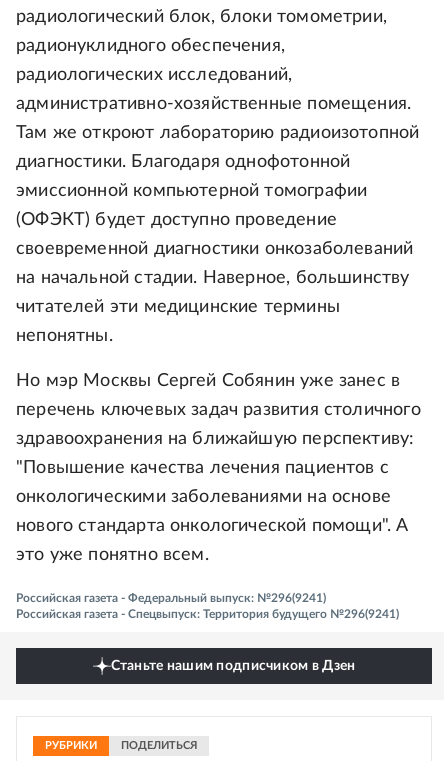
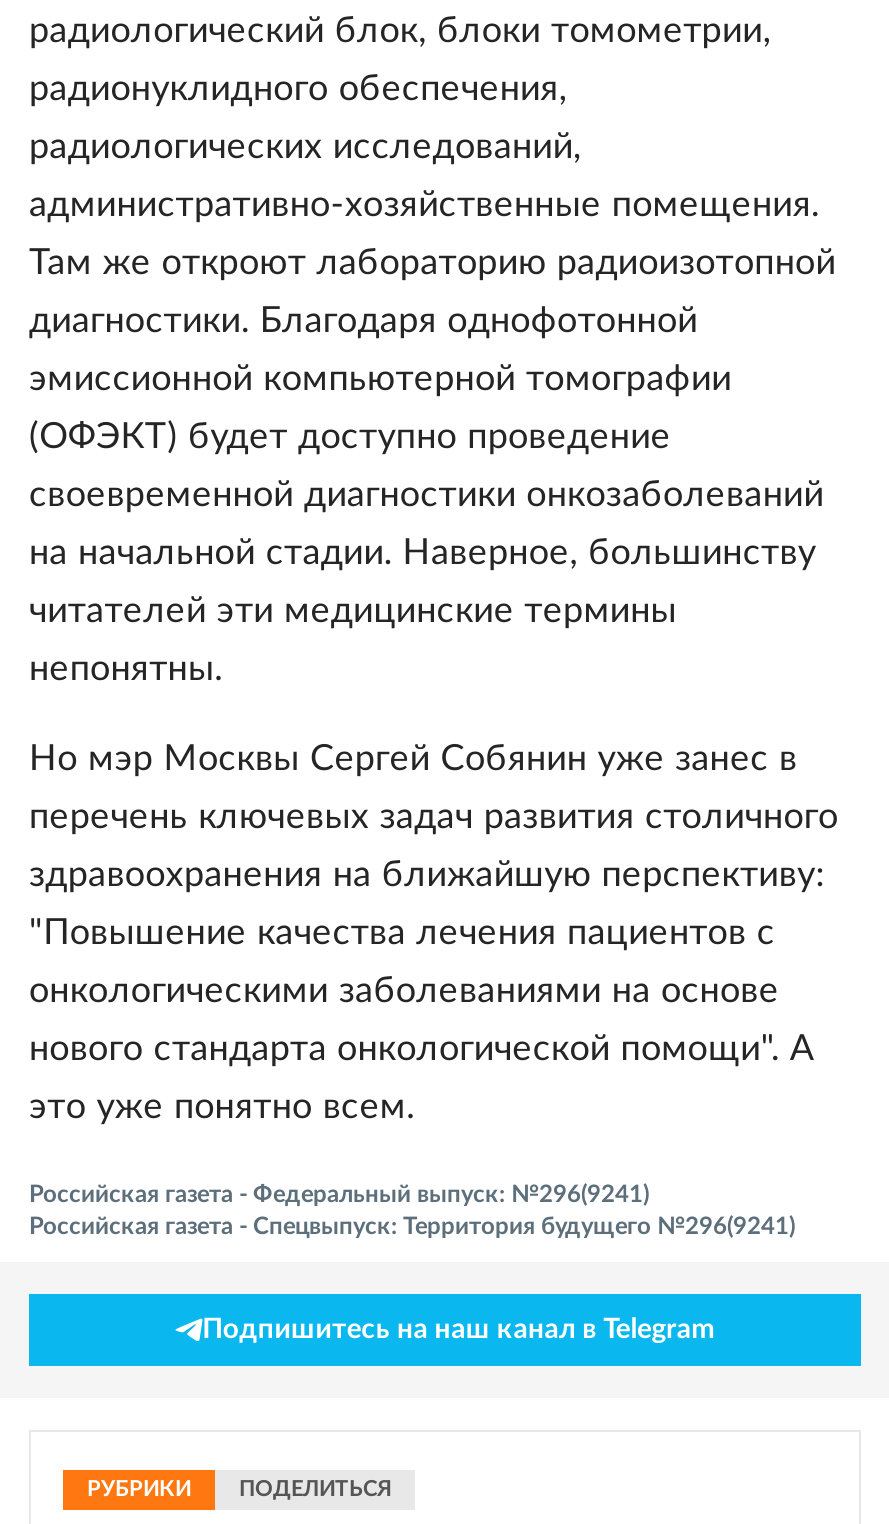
- Станьте нашим подписчиком в Дзен
+ Подпишитесь на наш канал в Telegram
